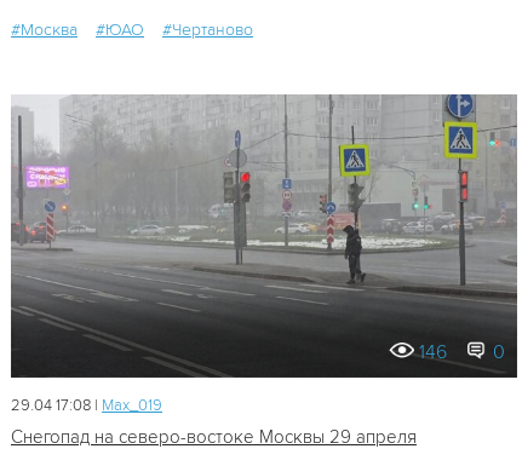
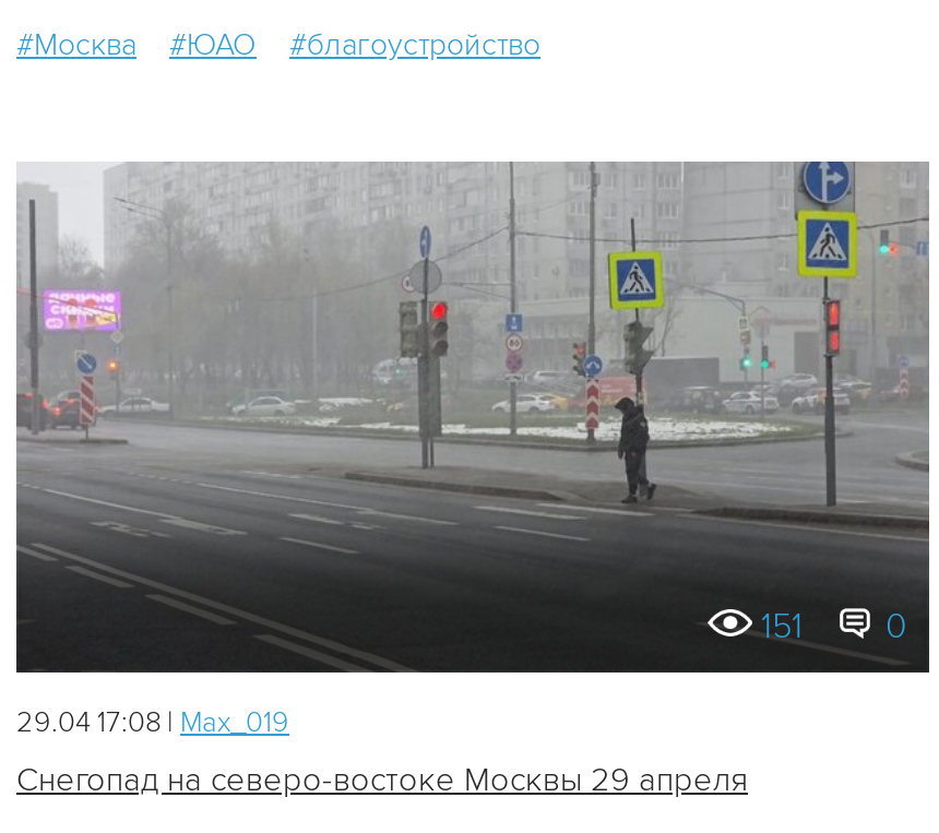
- #Чертаново
+ #благоустройство

- 146 0
+ 151 0
